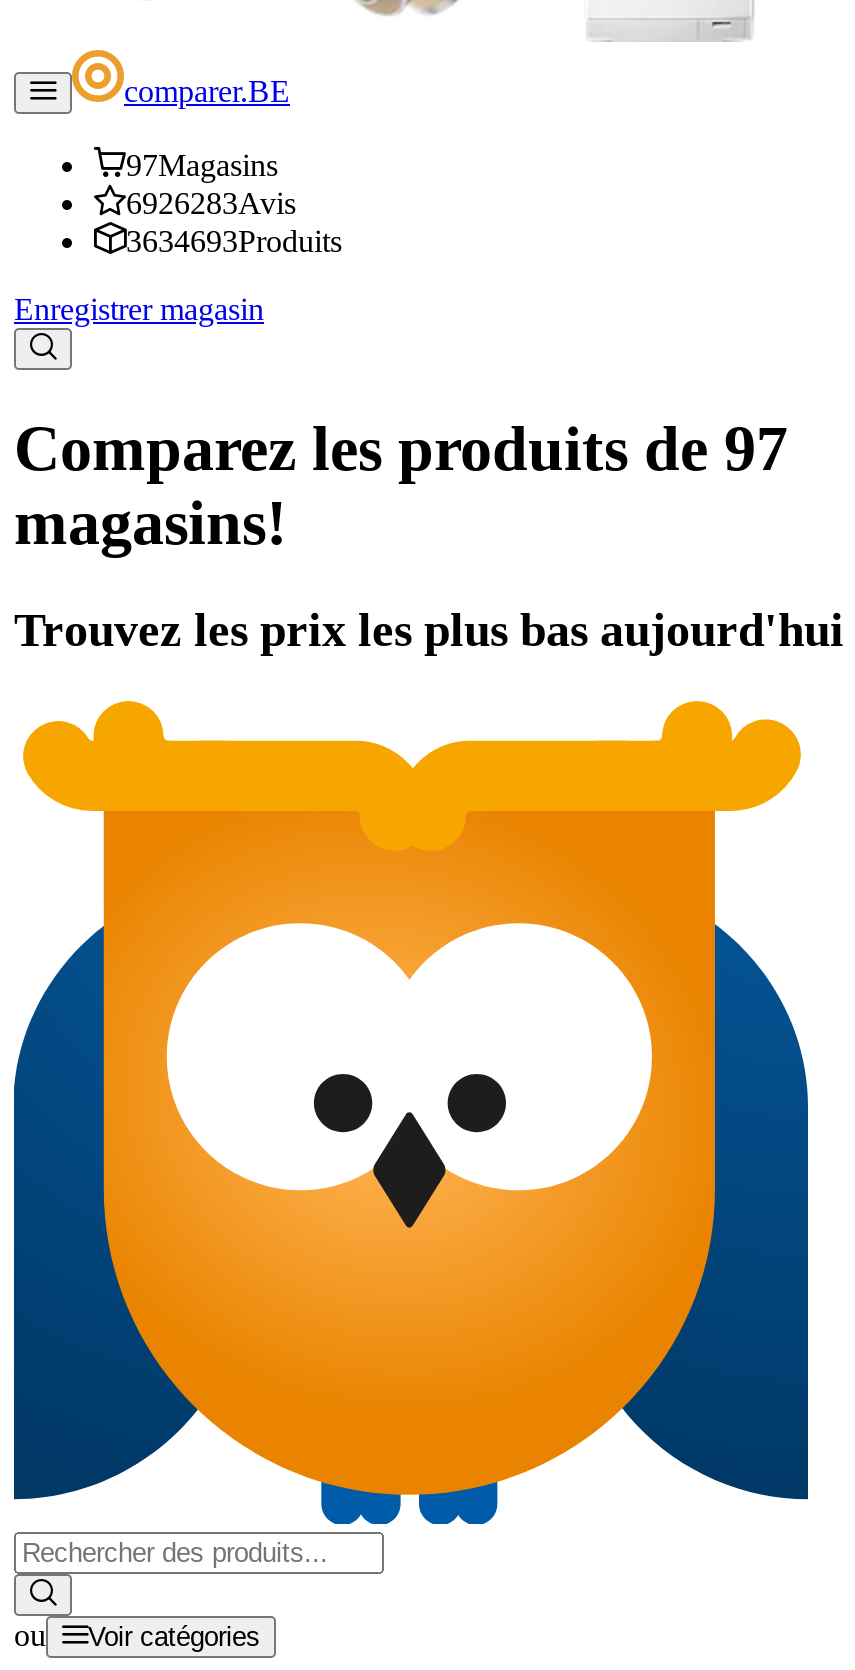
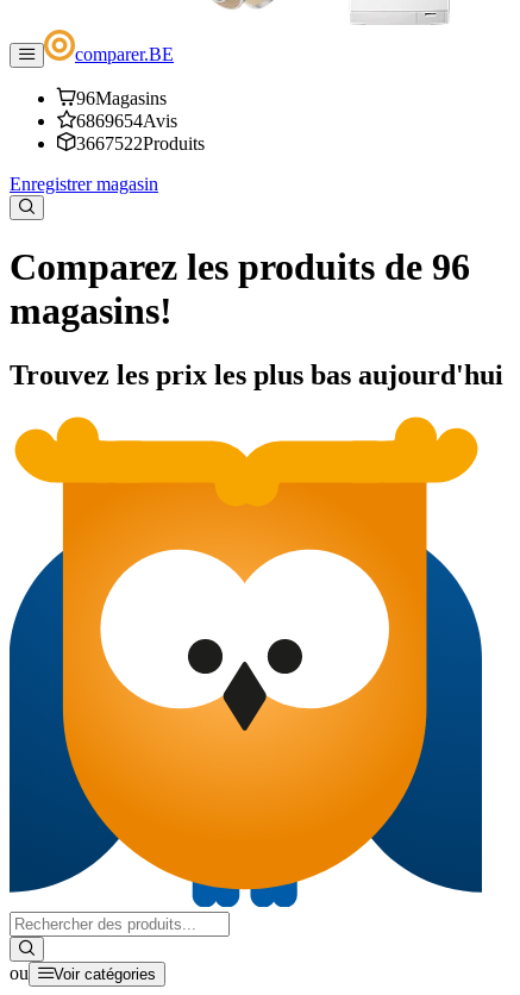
- 97Magasins
+ 96Magasins

- 6926283Avis
+ 6869654Avis

- 3634693Produits
+ 3667522Produits

- Comparez les produits de 97
+ Comparez les produits de 96
